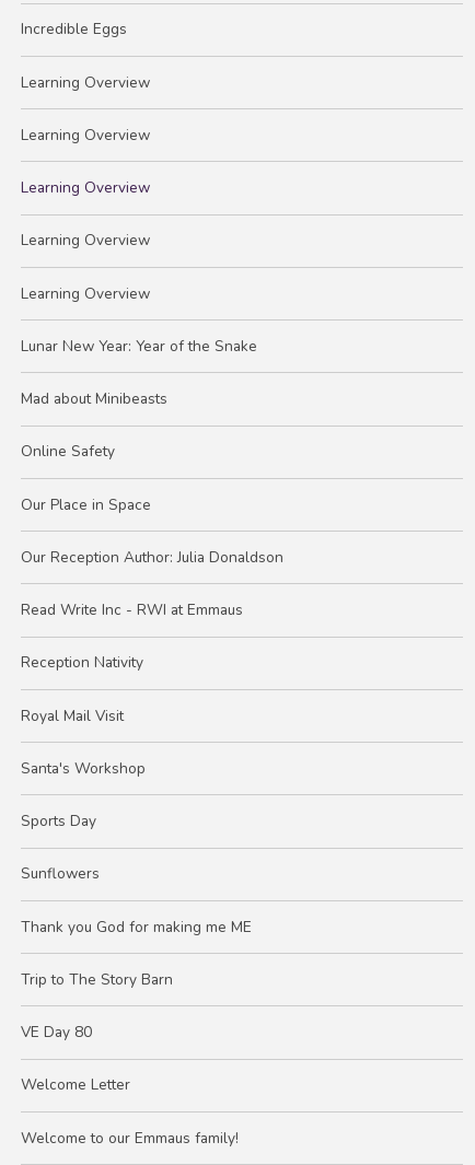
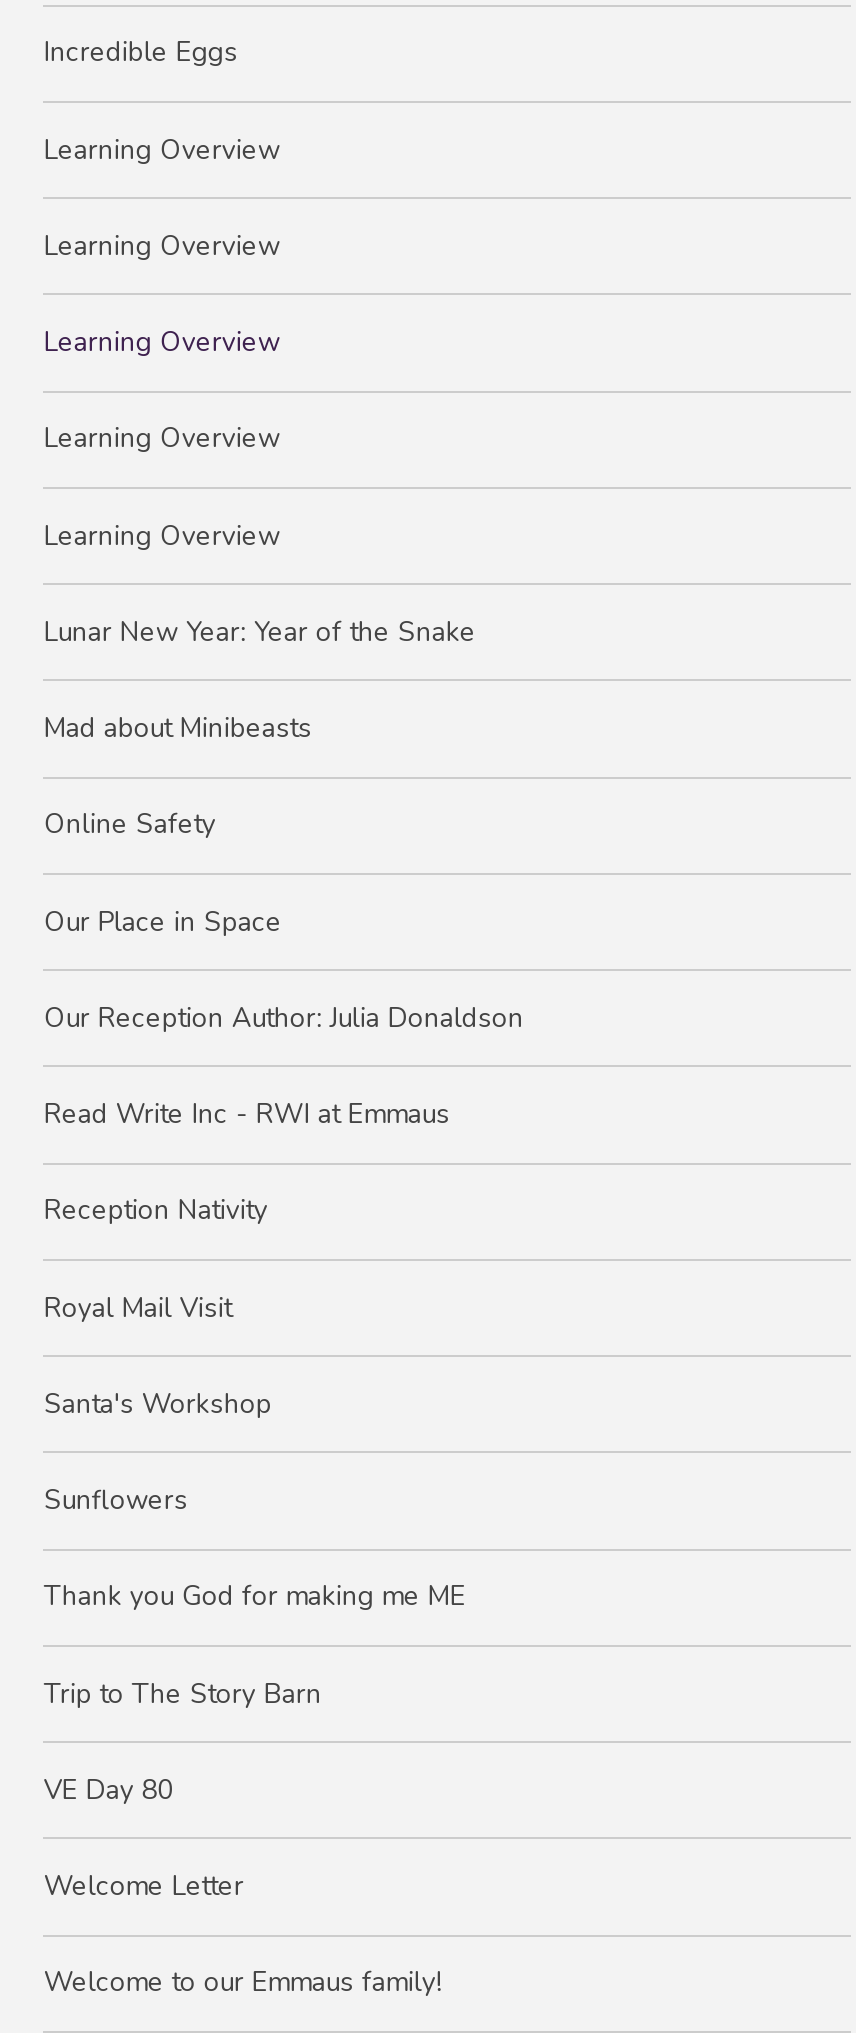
- Sports Day
